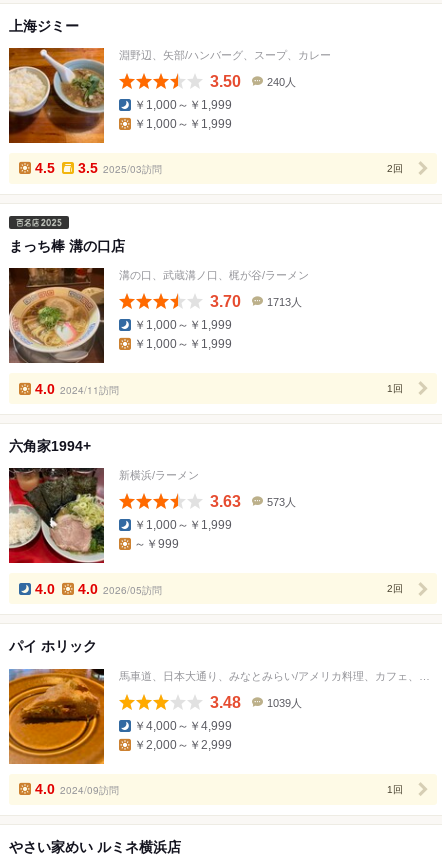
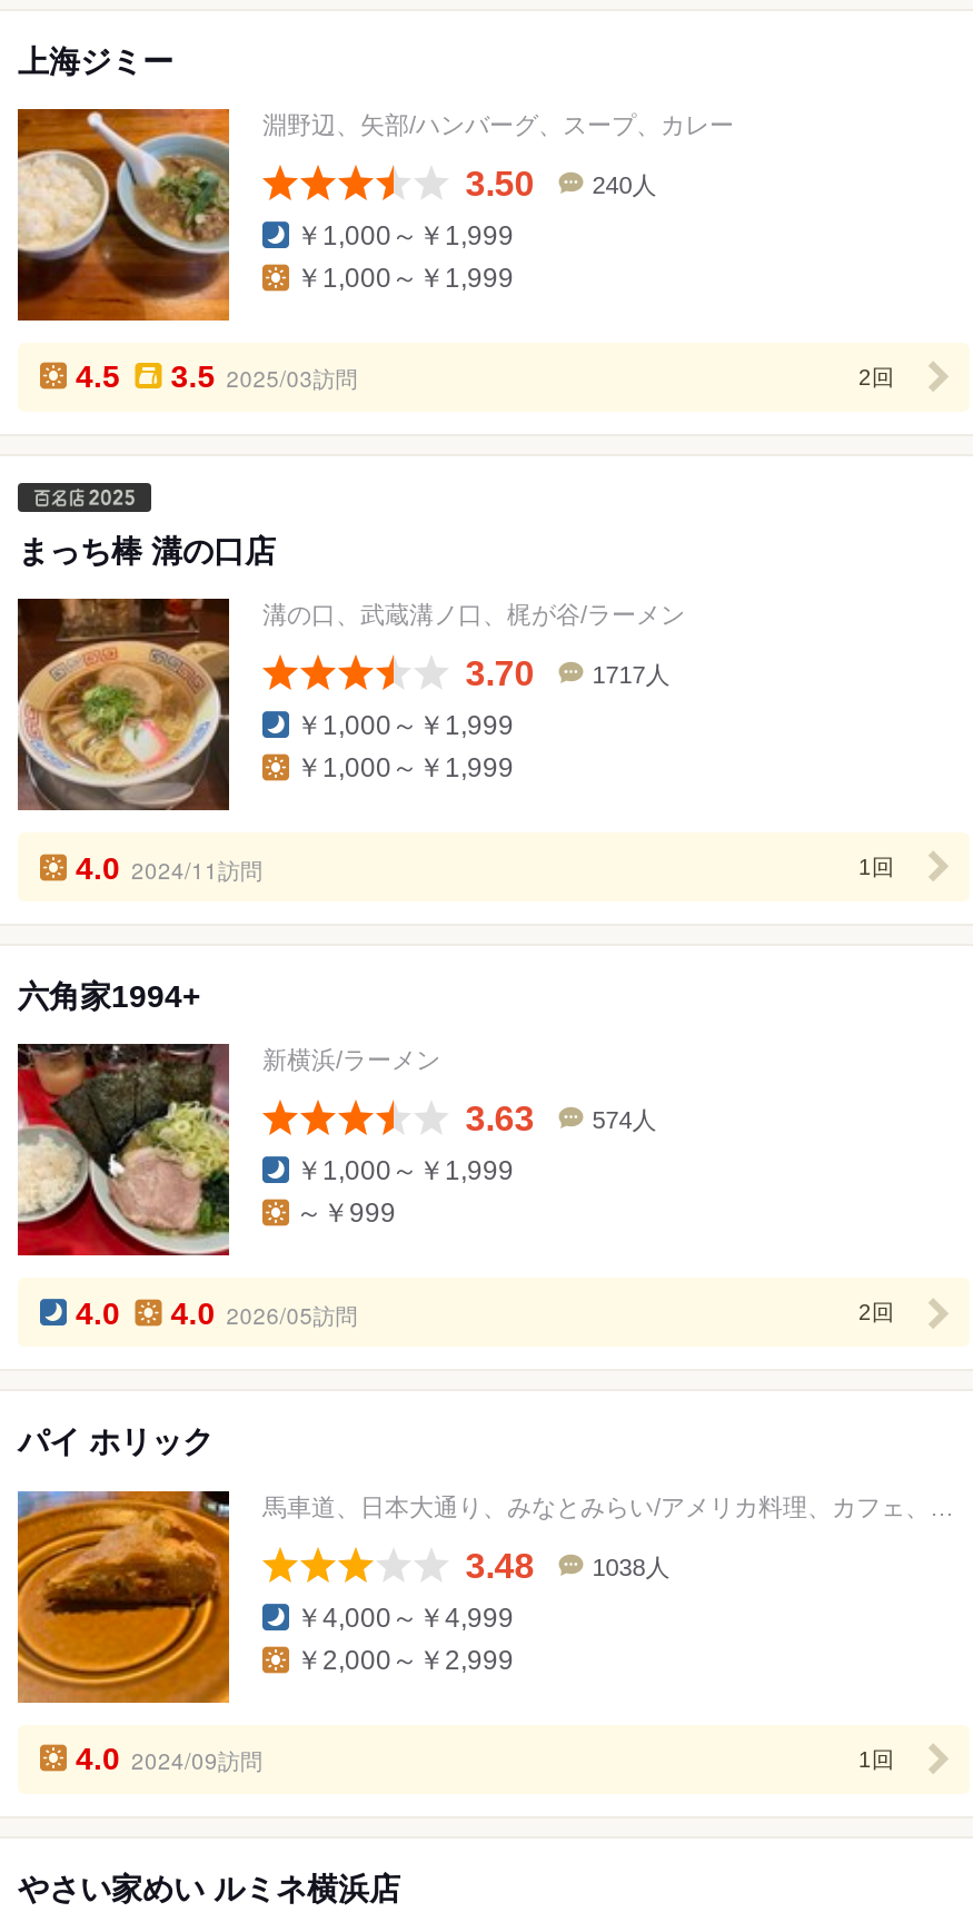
- 1713人
+ 1717人

- 573人
+ 574人

- 1039人
+ 1038人
